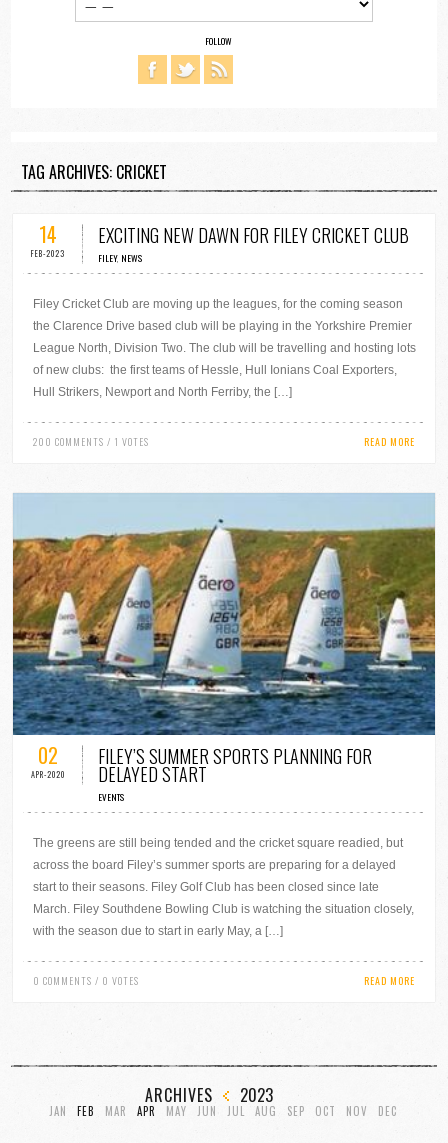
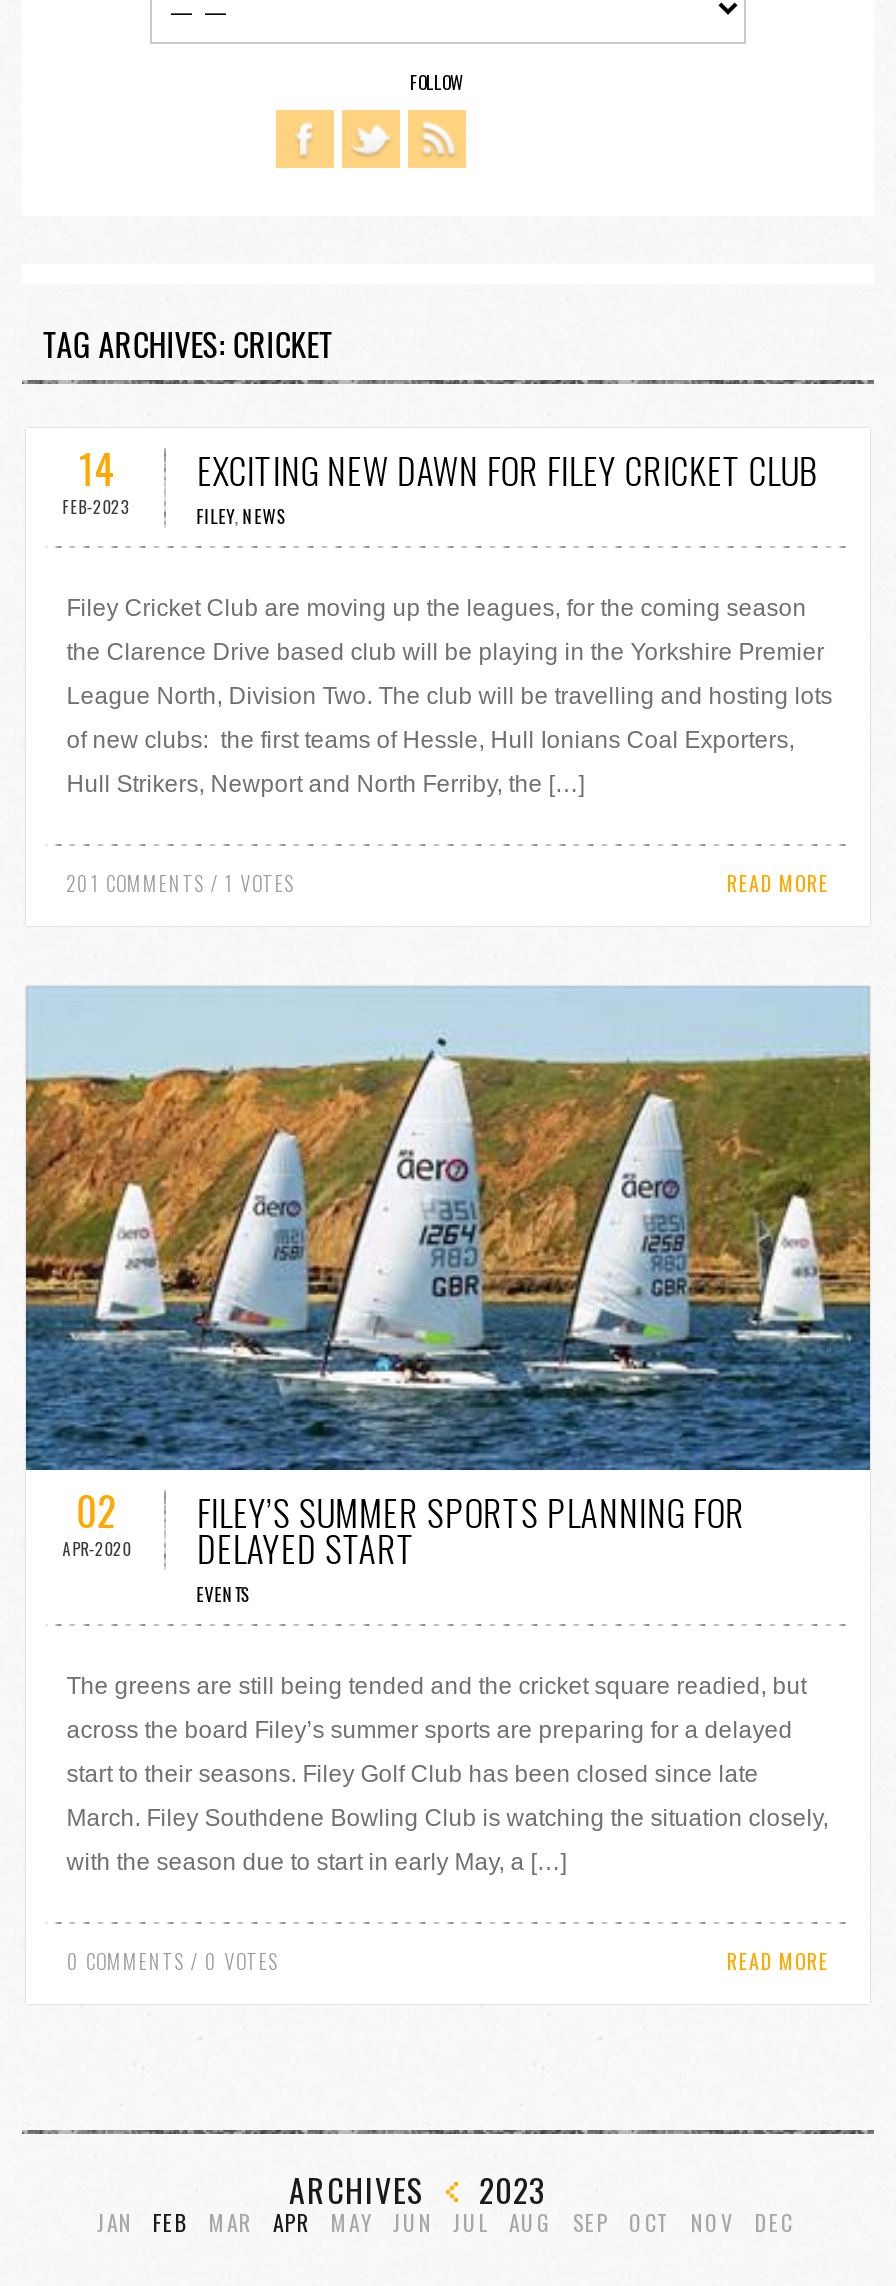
- 200 COMMENTS / 1 VOTES
+ 201 COMMENTS / 1 VOTES
